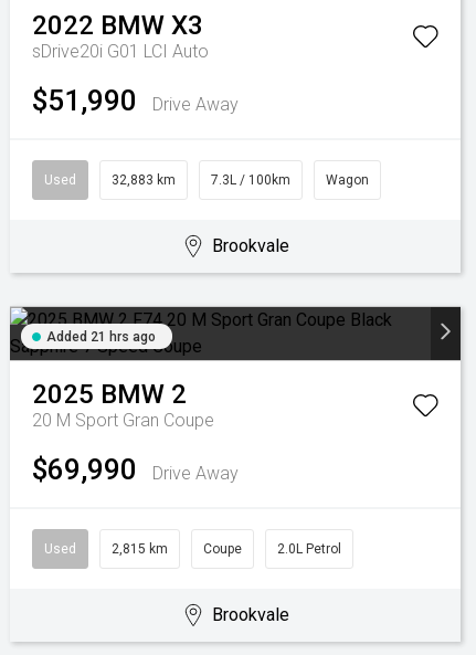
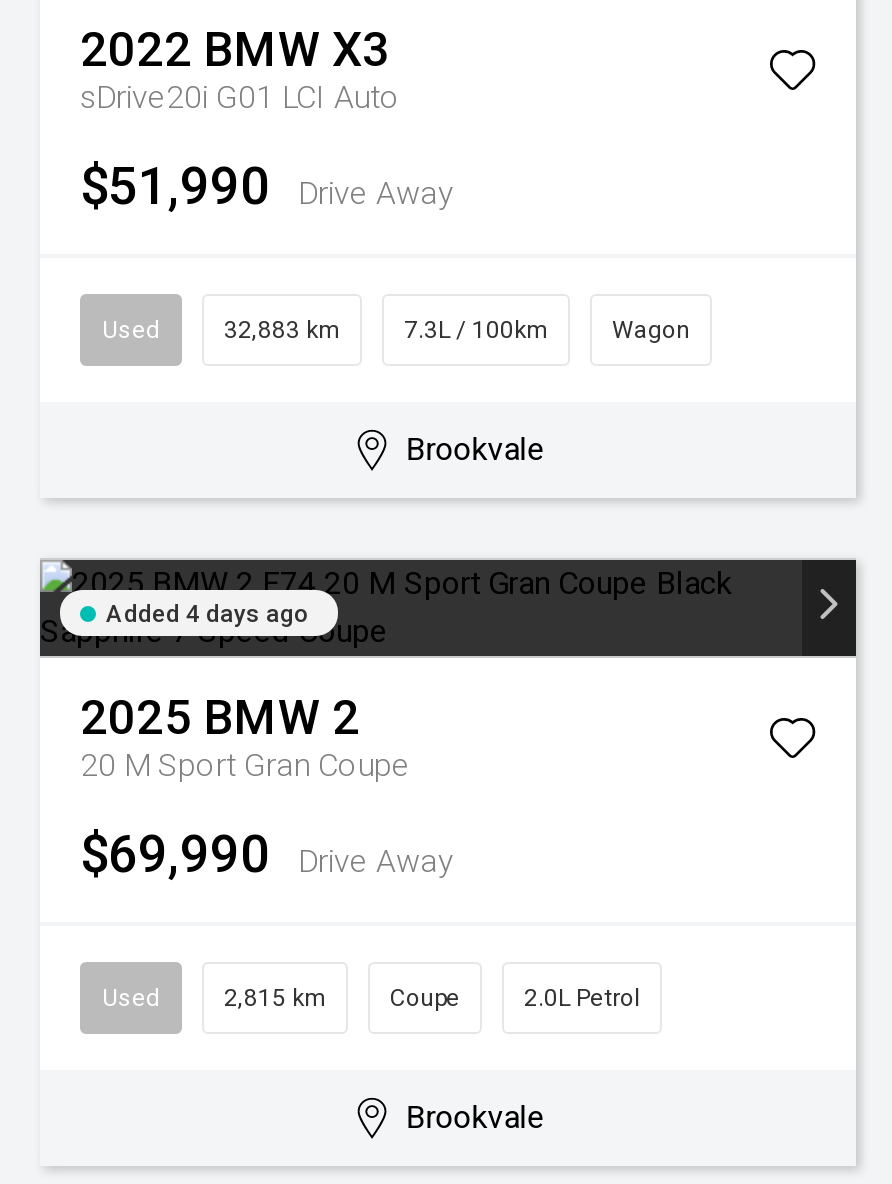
- Added 21 hrs ago
+ Added 4 days ago
